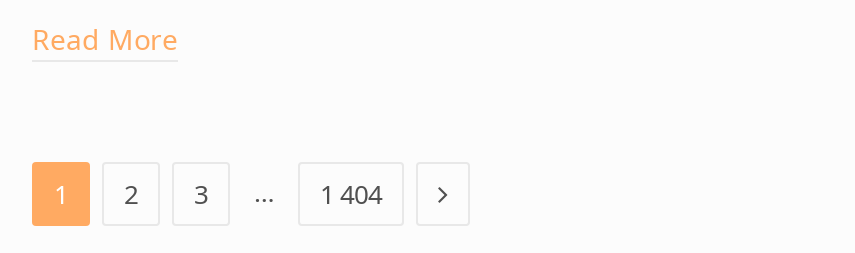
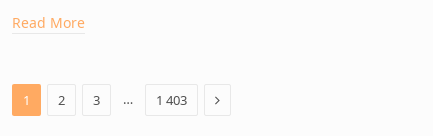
- 1 404
+ 1 403
